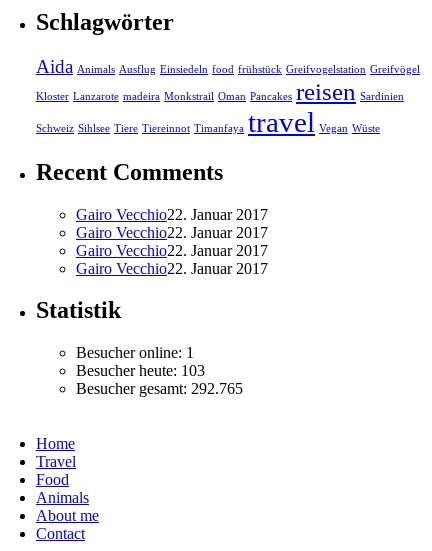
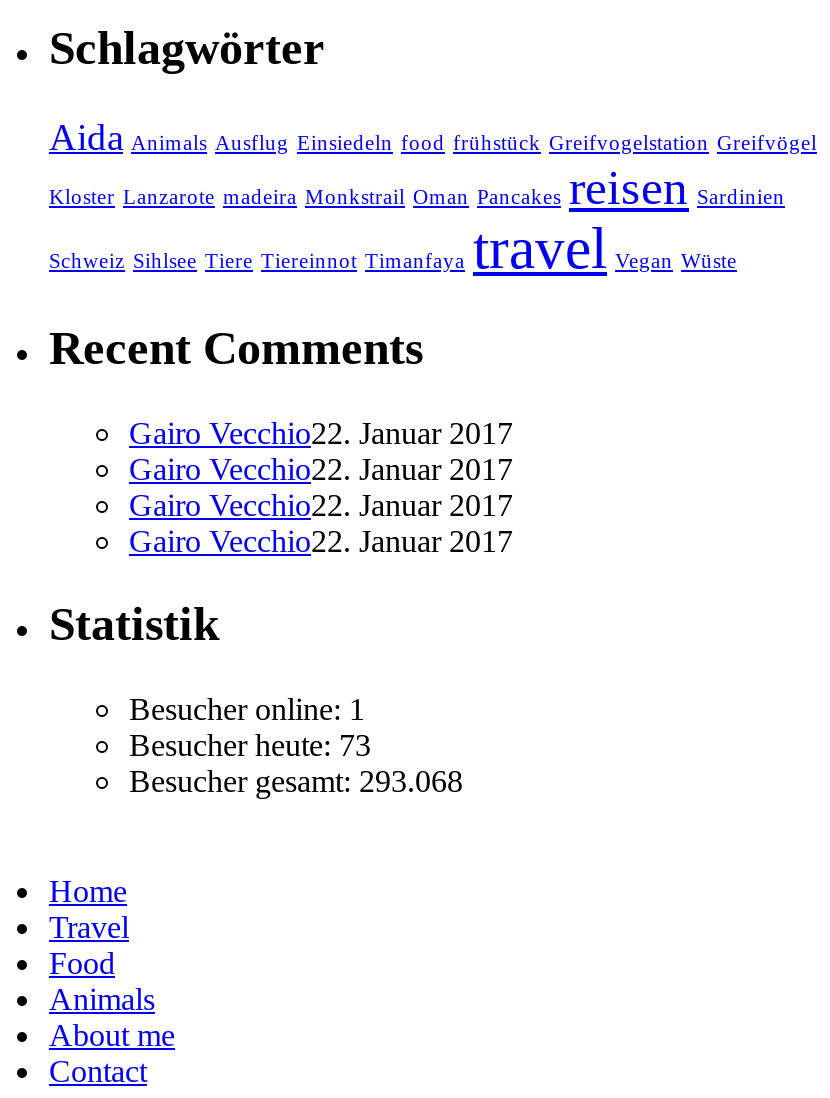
- Besucher heute: 103
+ Besucher heute: 73

- Besucher gesamt: 292.765
+ Besucher gesamt: 293.068
